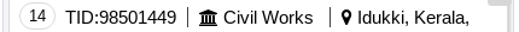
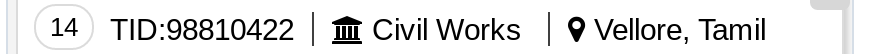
- 14 TID:98501449
+ 14 TID:98810422

- Idukki, Kerala,
+ Vellore, Tamil
